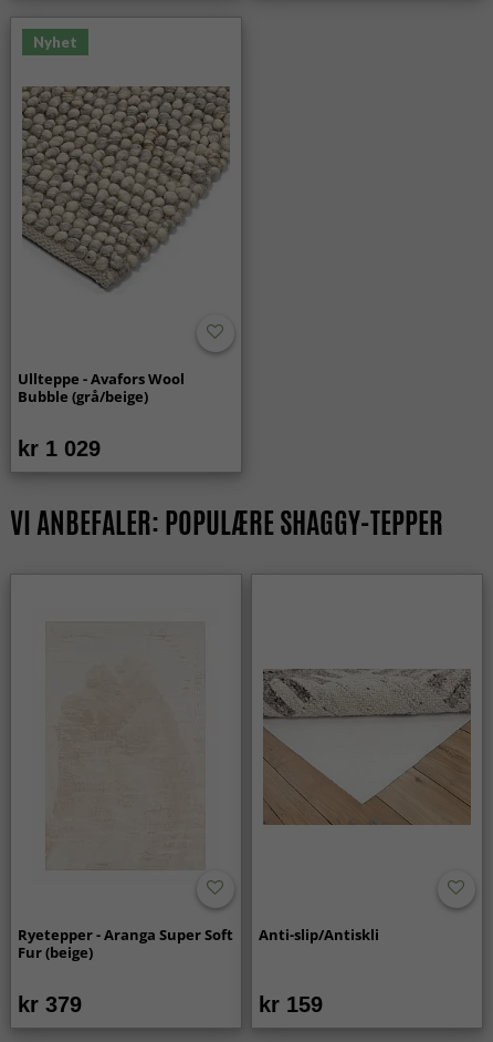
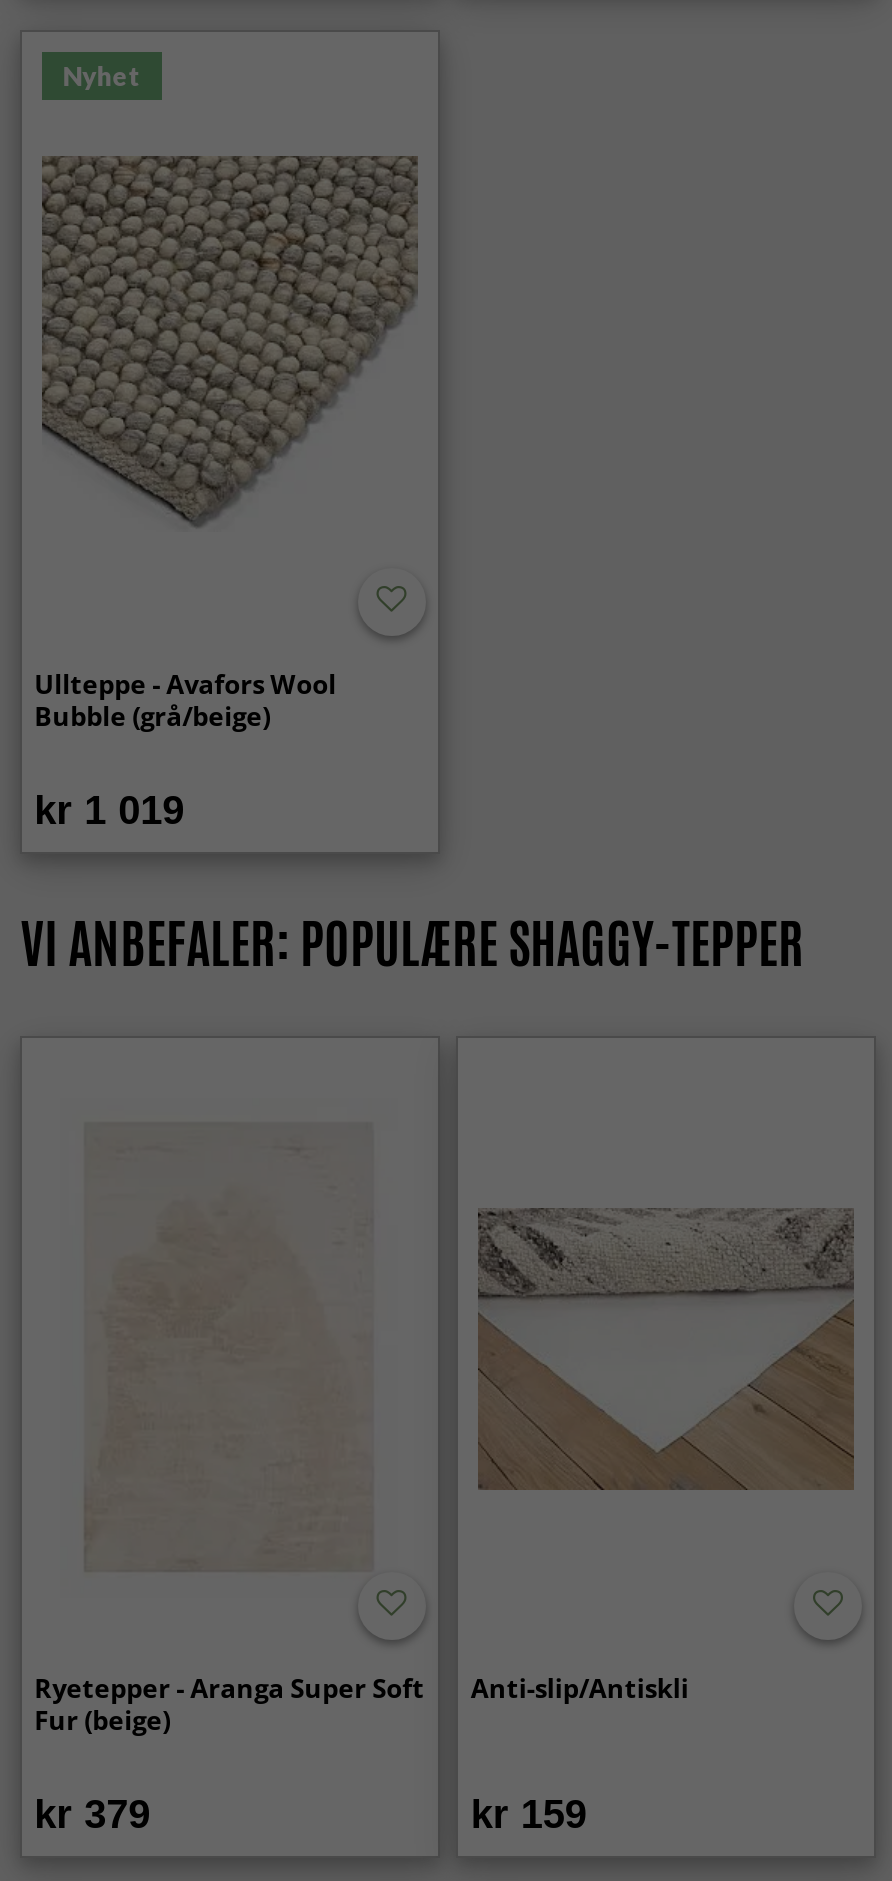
- kr 1 029
+ kr 1 019
